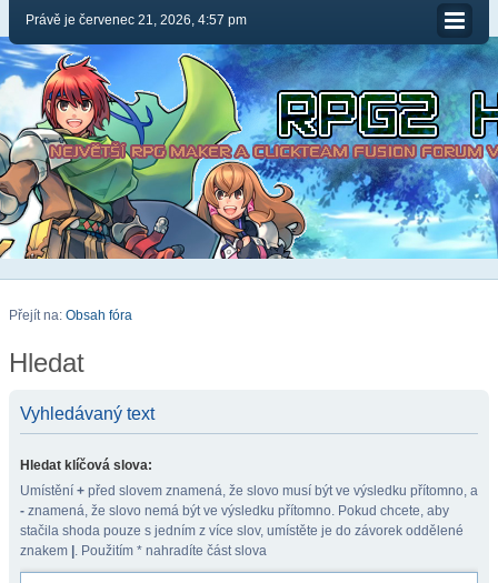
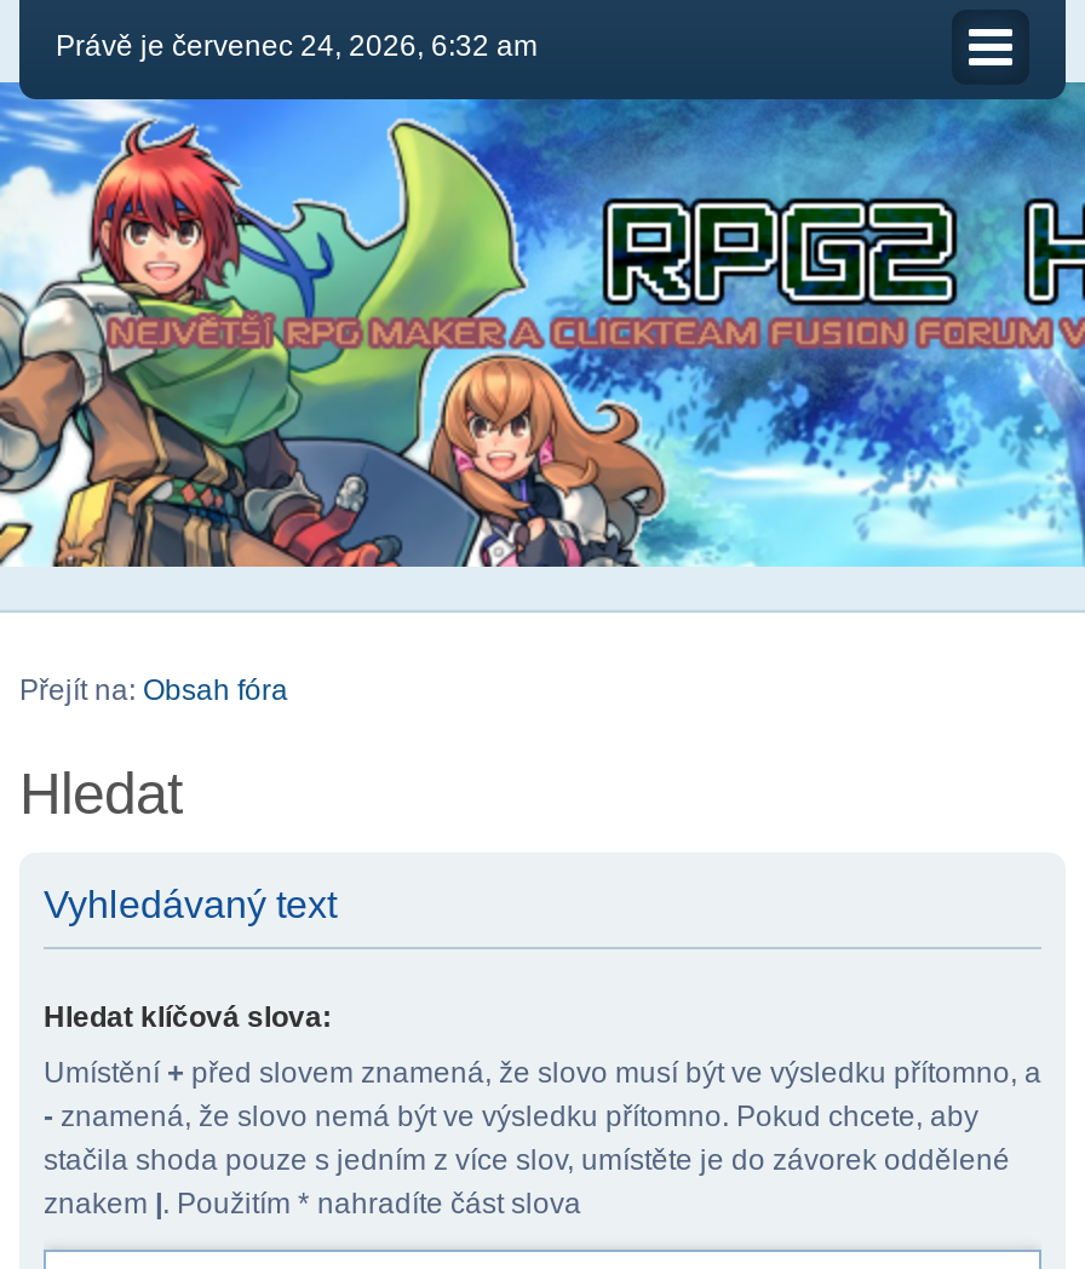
- Právě je červenec 21, 2026, 4:57 pm
+ Právě je červenec 24, 2026, 6:32 am
